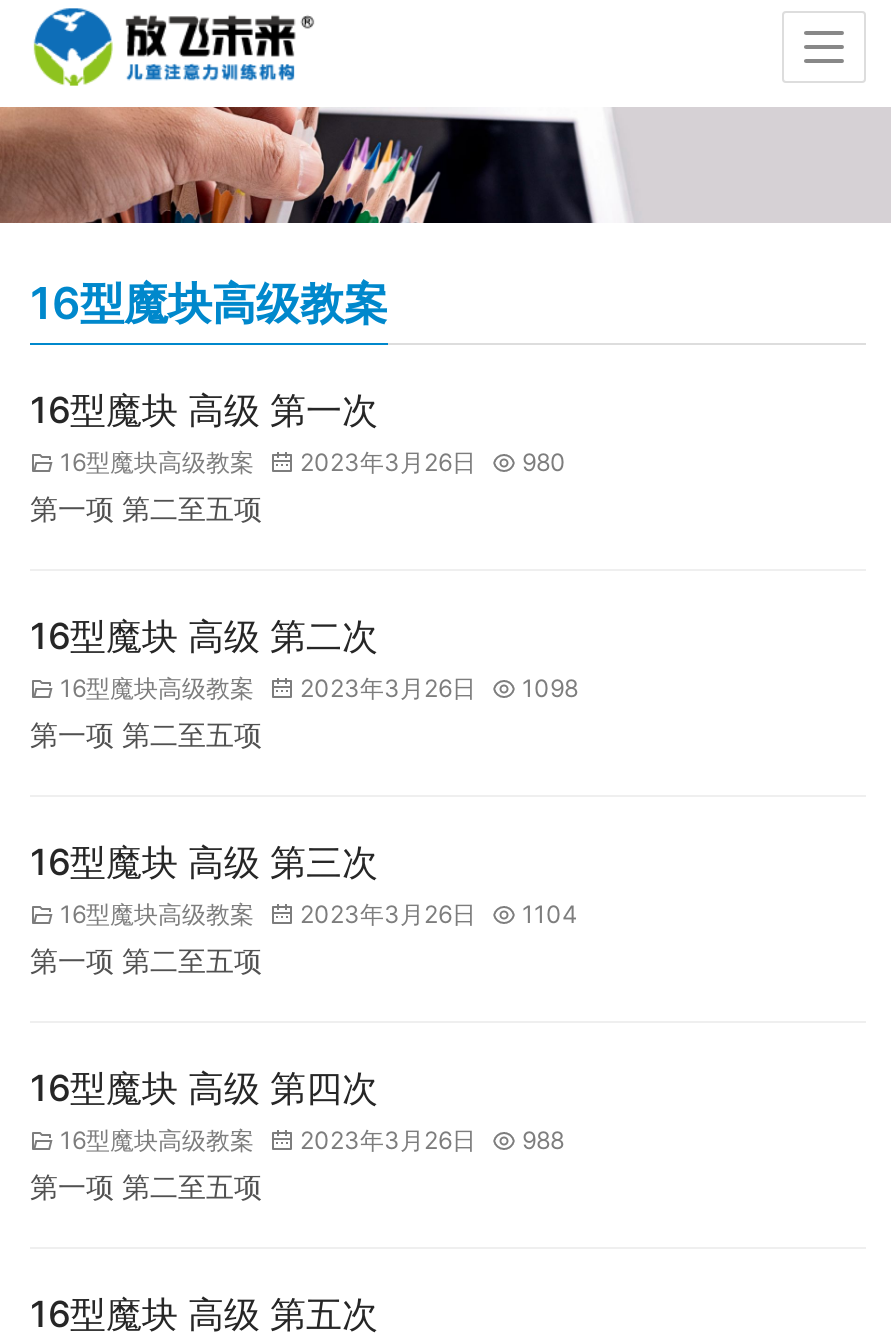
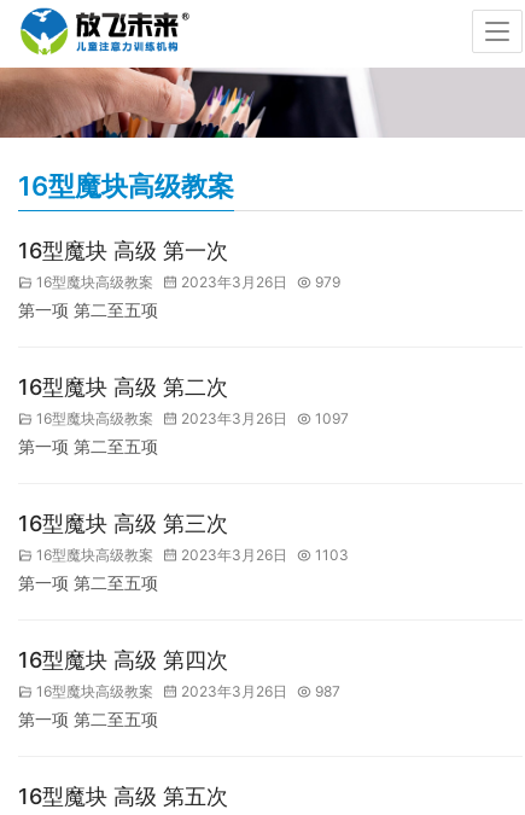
- 16型魔块高级教案 2023年3月26日 980
+ 16型魔块高级教案 2023年3月26日 979

- 16型魔块高级教案 2023年3月26日 1098
+ 16型魔块高级教案 2023年3月26日 1097

- 16型魔块高级教案 2023年3月26日 1104
+ 16型魔块高级教案 2023年3月26日 1103

- 16型魔块高级教案 2023年3月26日 988
+ 16型魔块高级教案 2023年3月26日 987
